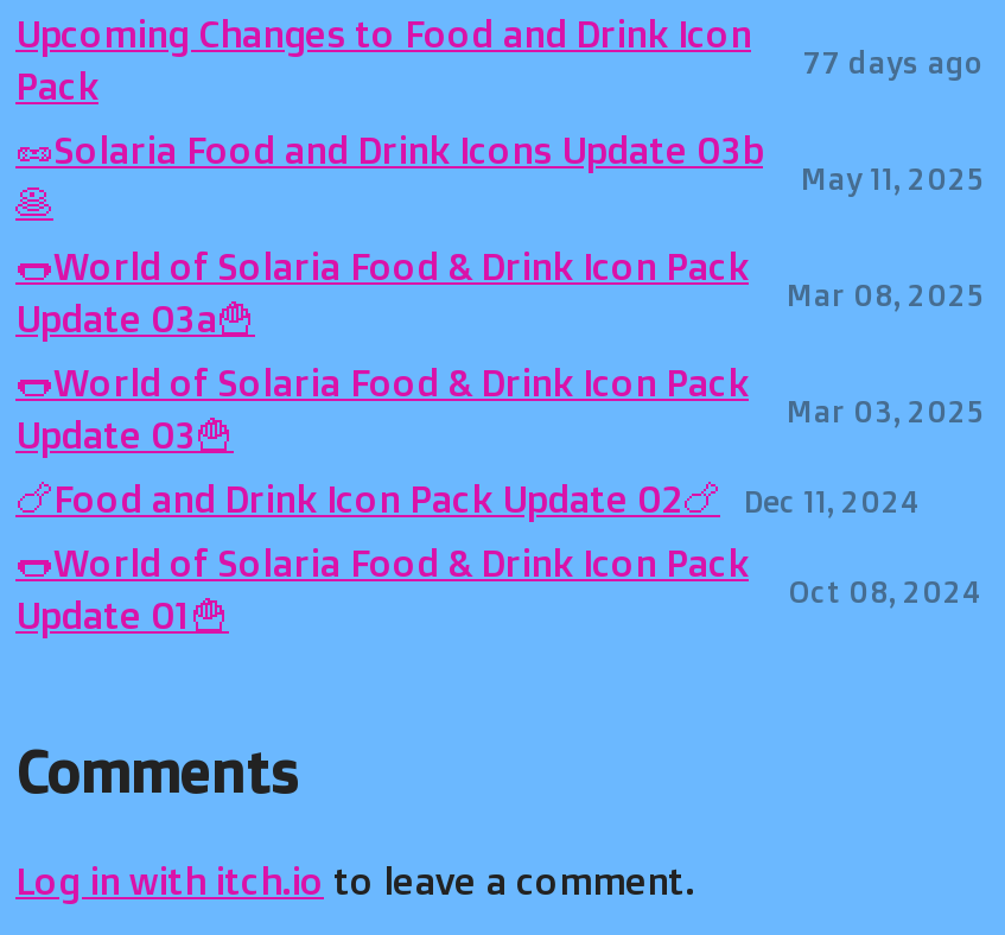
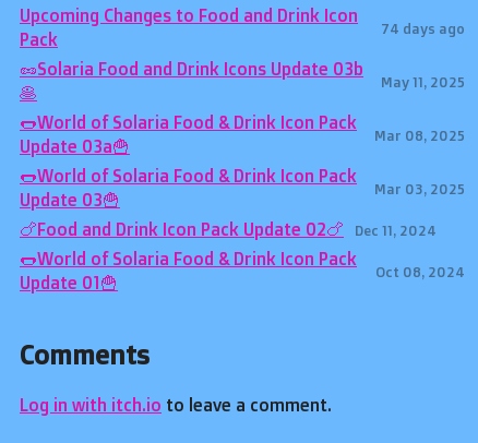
- 77 days ago
+ 74 days ago
